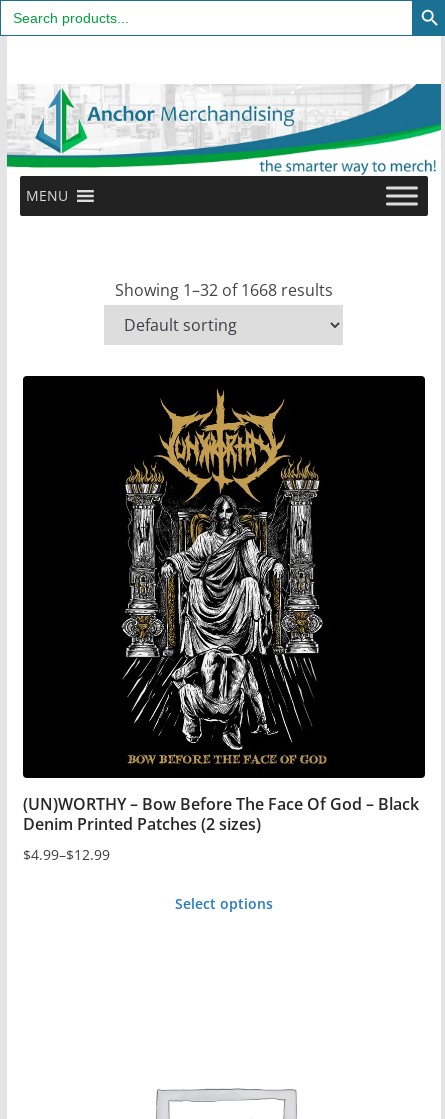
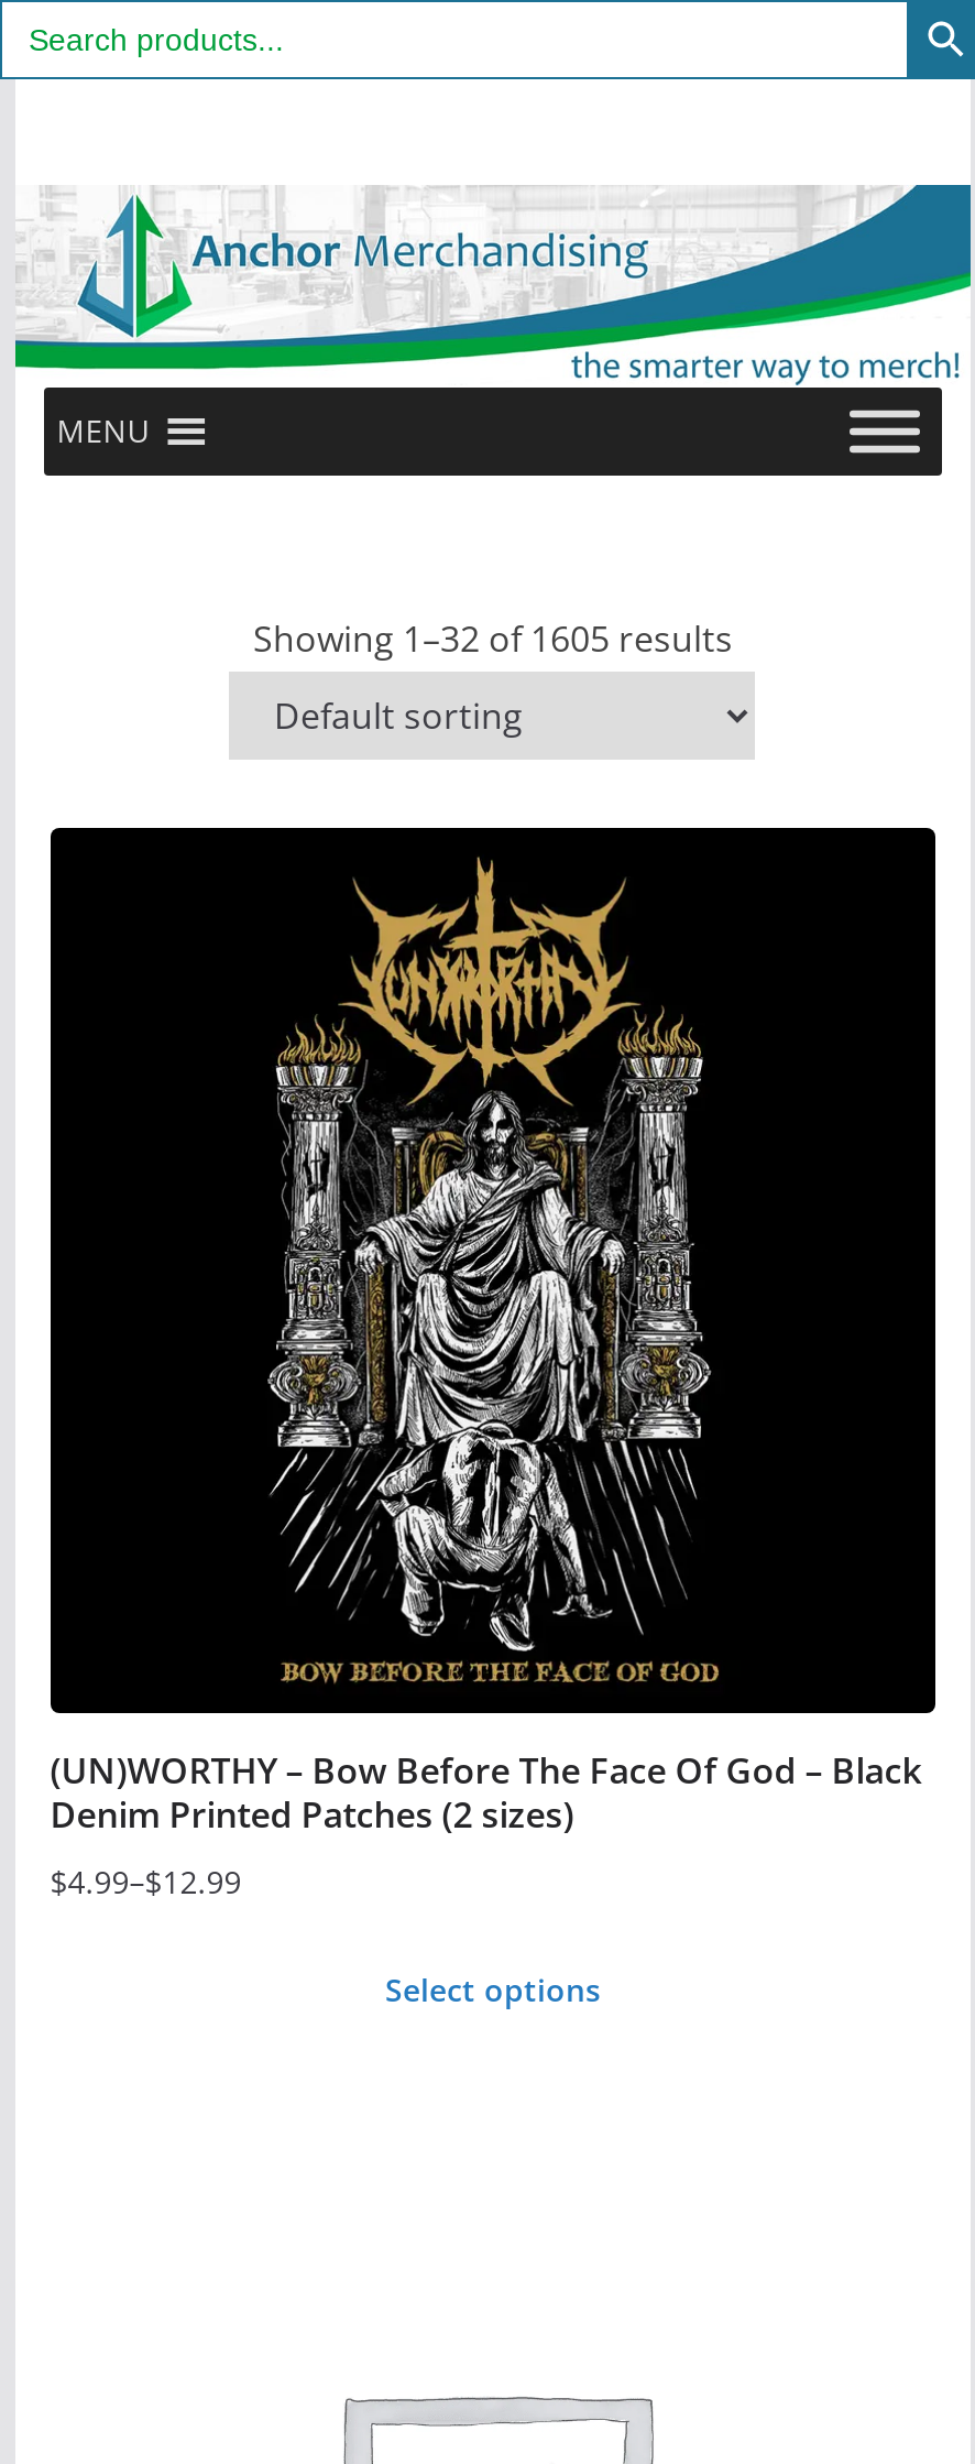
- Showing 1–32 of 1668 results
+ Showing 1–32 of 1605 results
